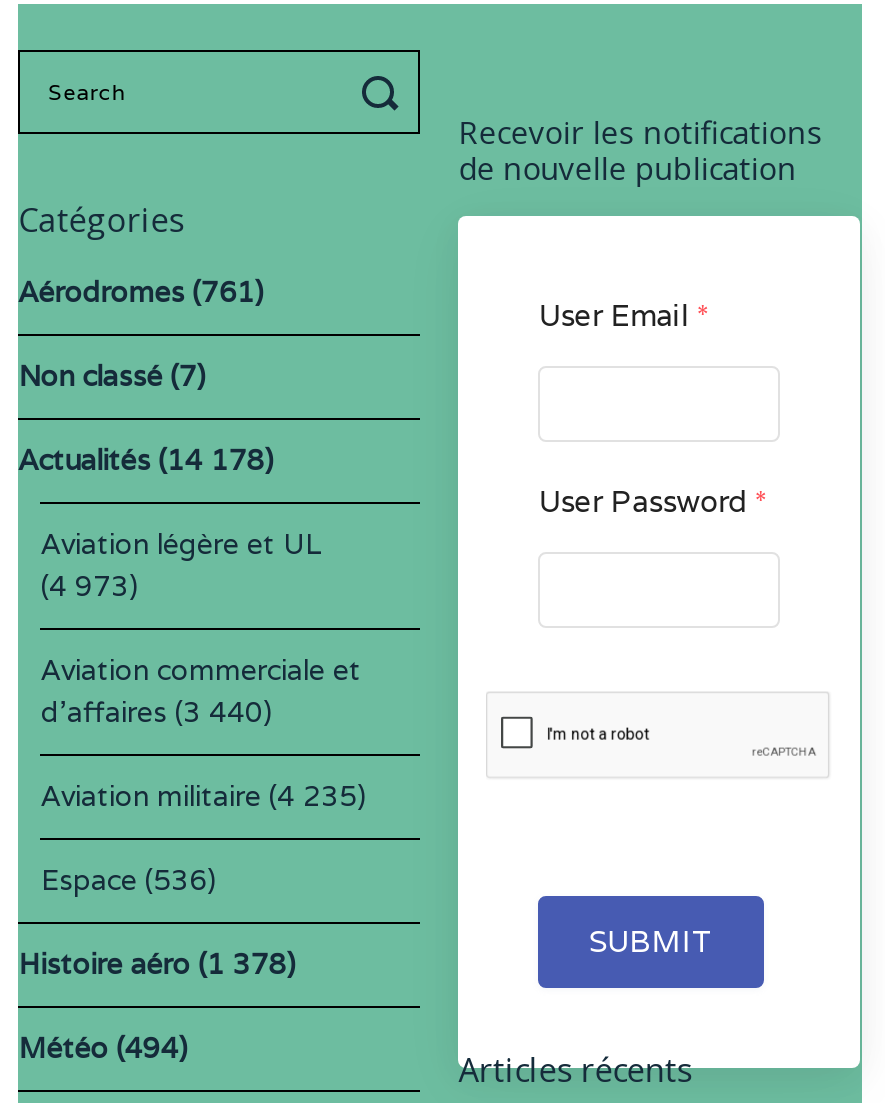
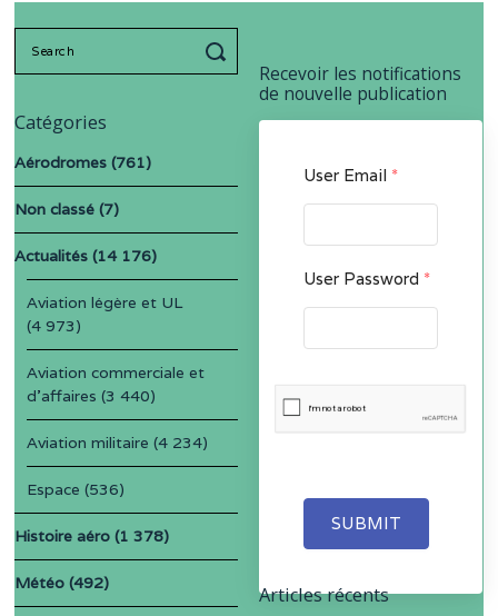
- Actualités (14 178)
+ Actualités (14 176)

- Aviation militaire (4 235)
+ Aviation militaire (4 234)

- Météo (494)
+ Météo (492)
